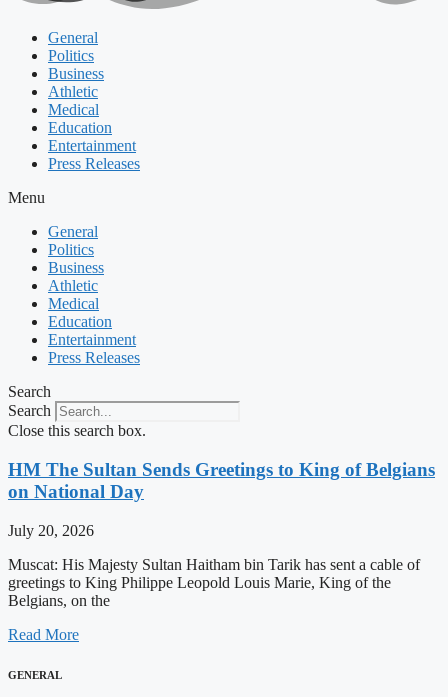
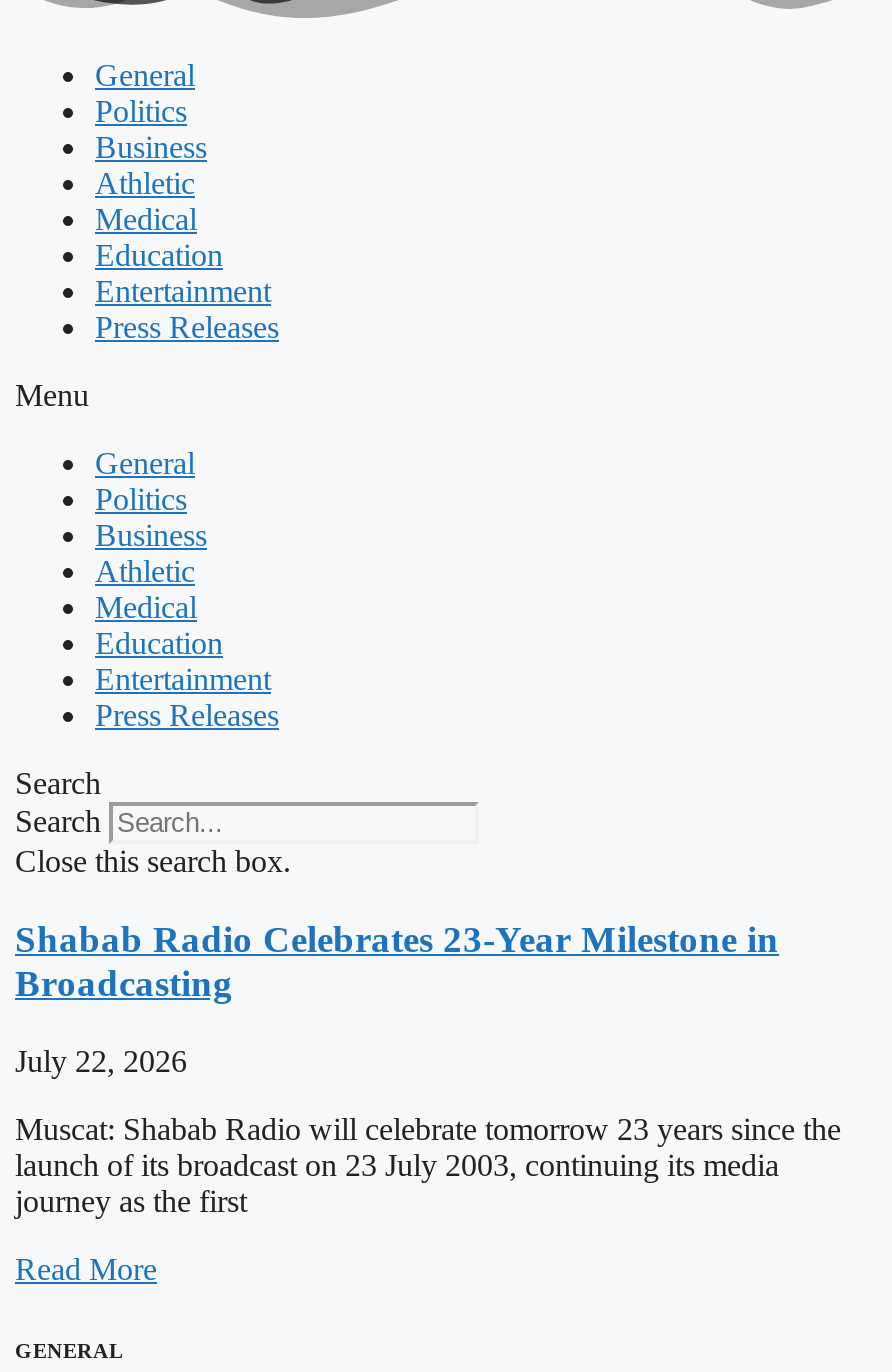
- HM The Sultan Sends Greetings to King of Belgians
- on National Day
+ Shabab Radio Celebrates 23-Year Milestone in
+ Broadcasting

- July 20, 2026
+ July 22, 2026

- Muscat: His Majesty Sultan Haitham bin Tarik has sent a cable of
- greetings to King Philippe Leopold Louis Marie, King of the
- Belgians, on the
+ Muscat: Shabab Radio will celebrate tomorrow 23 years since the
+ launch of its broadcast on 23 July 2003, continuing its media
+ journey as the first
